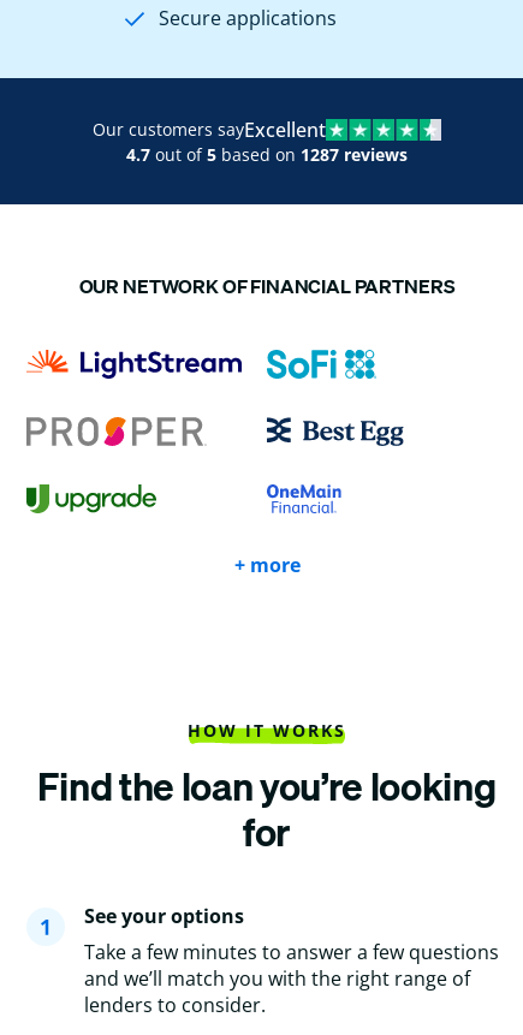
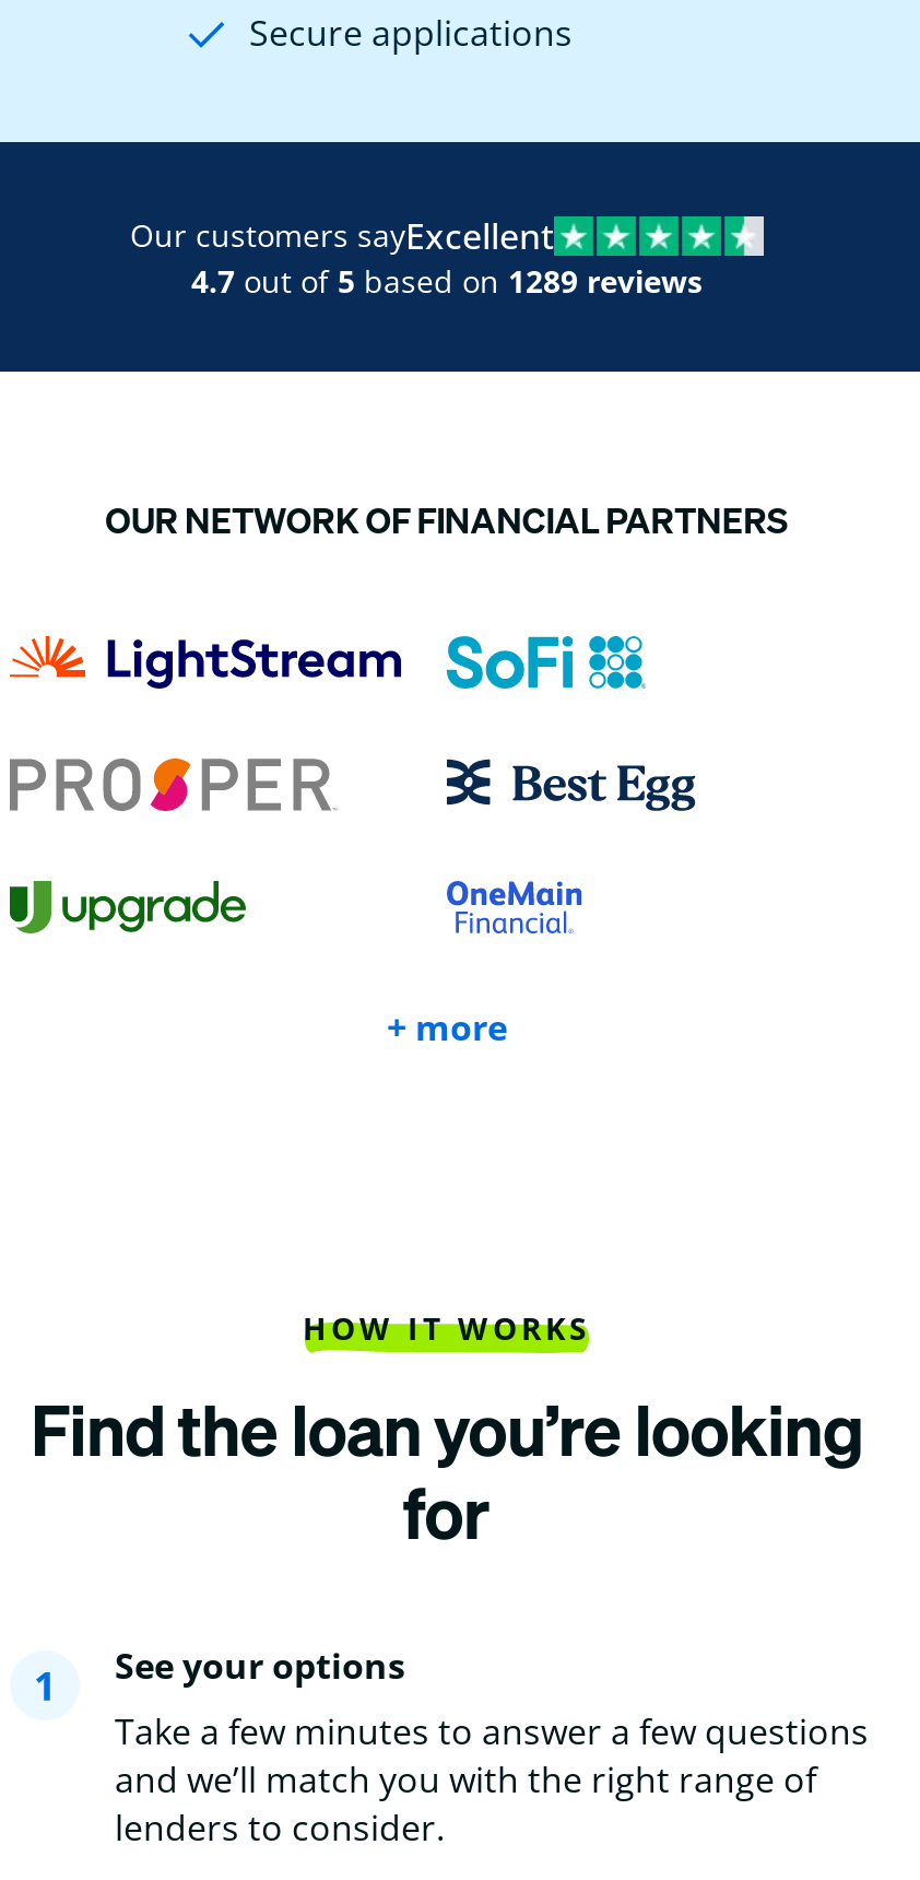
- 4.7 out of 5 based on 1287 reviews
+ 4.7 out of 5 based on 1289 reviews
